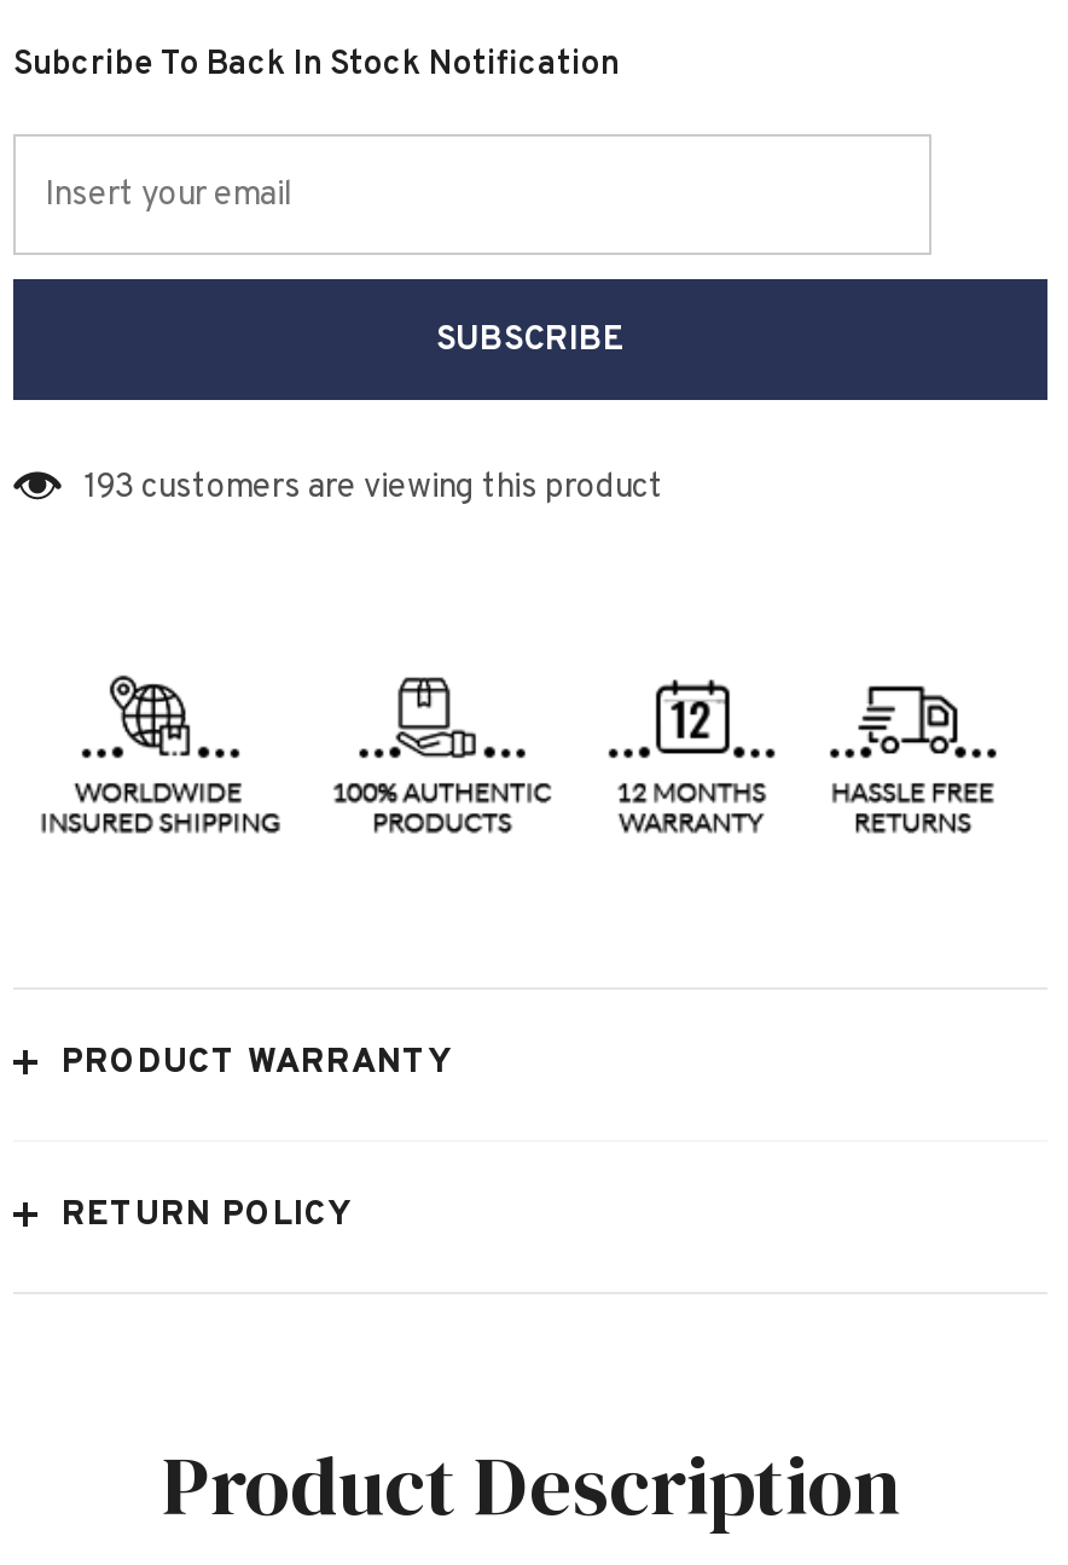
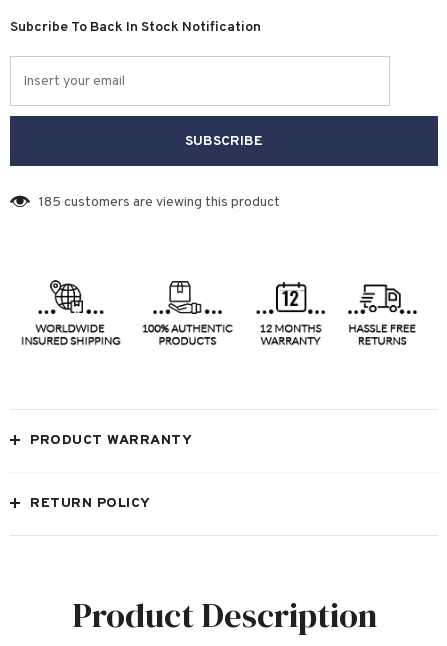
- 193 customers are viewing this product
+ 185 customers are viewing this product
